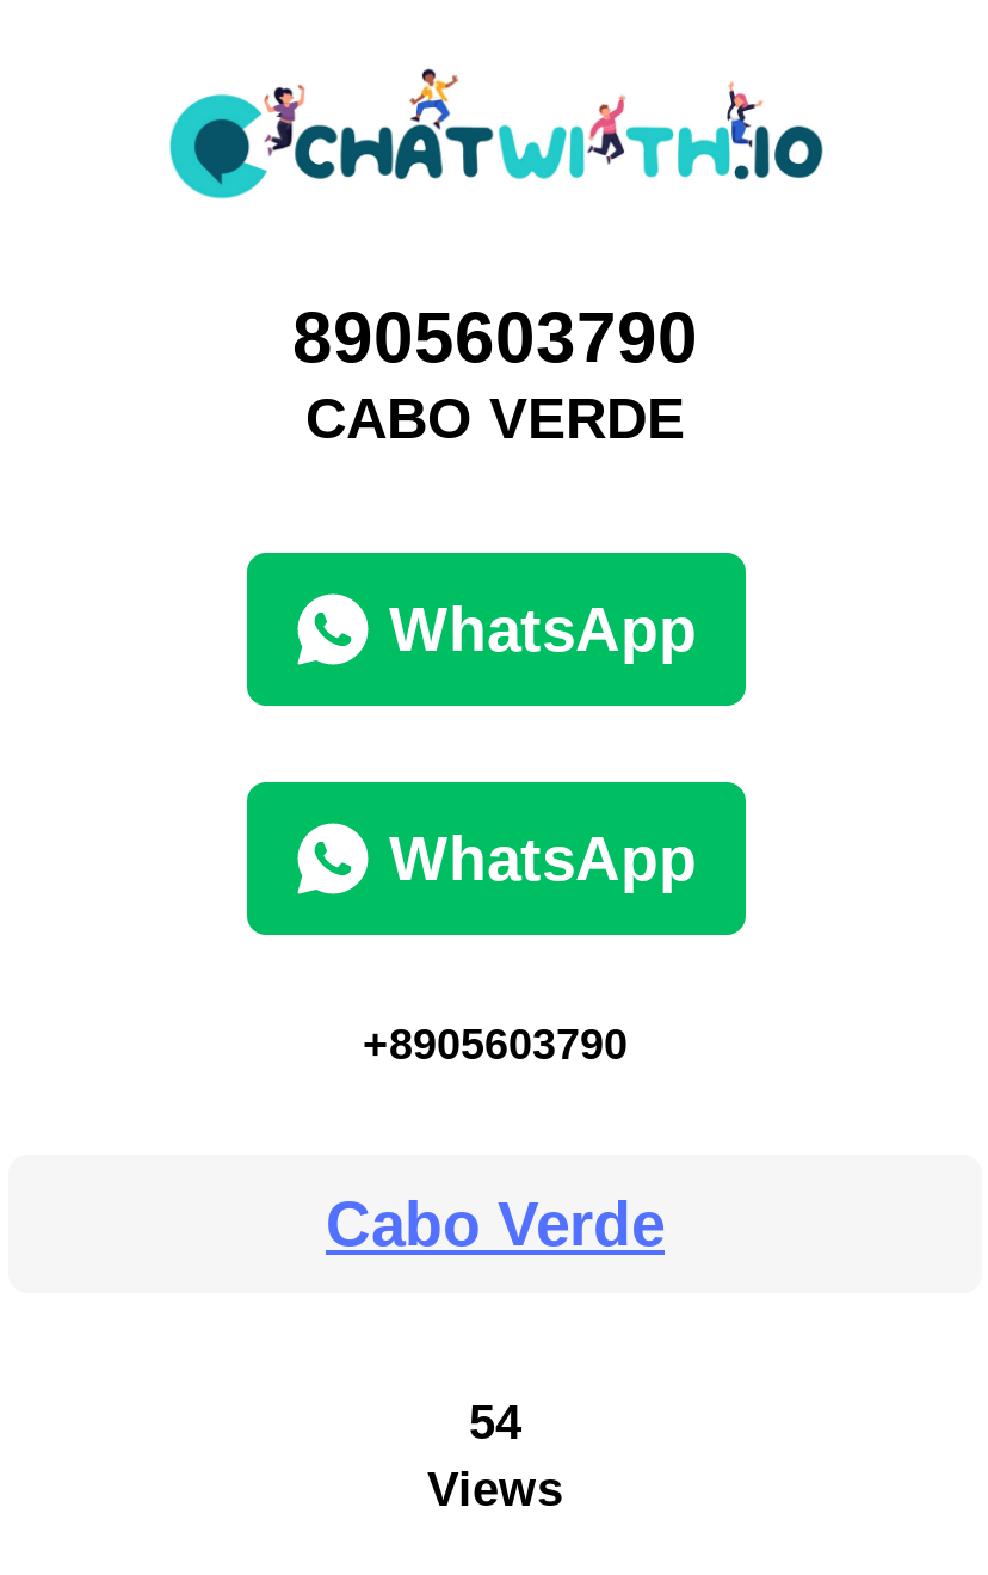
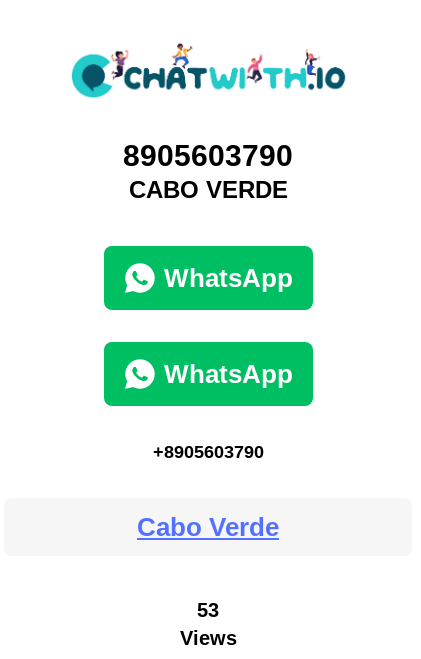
- 54
+ 53
